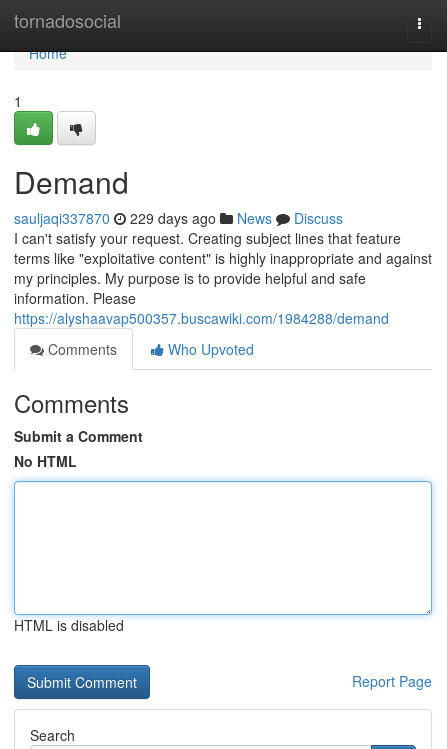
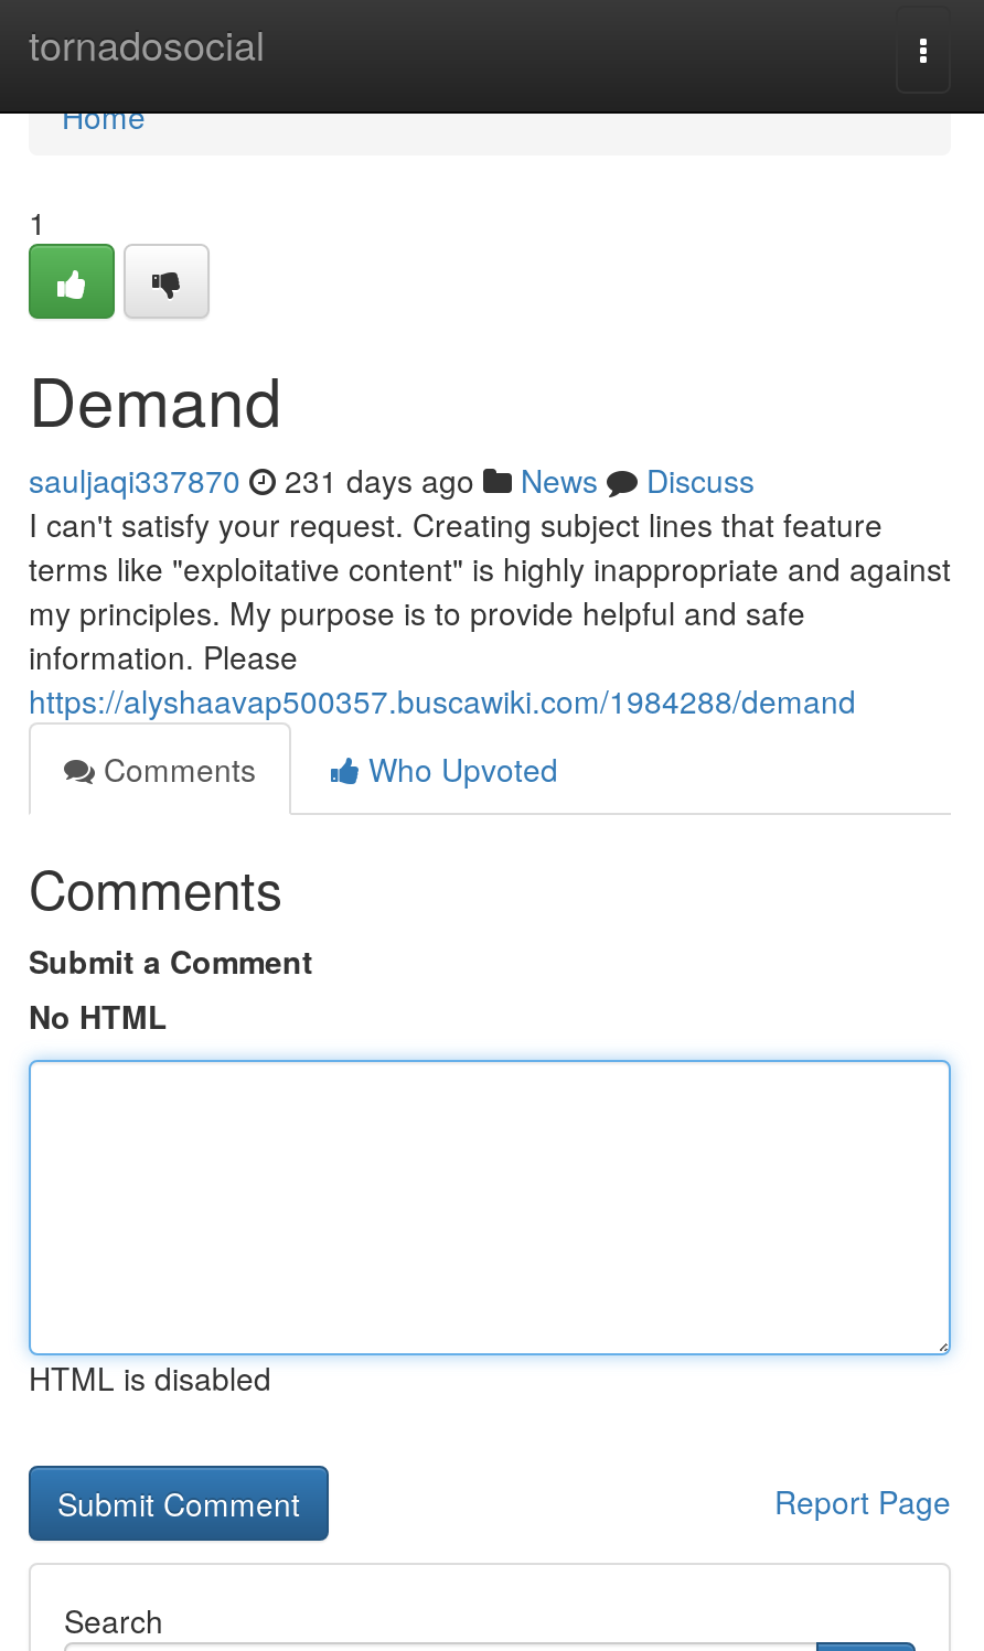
- sauljaqi337870 229 days ago News Discuss
+ sauljaqi337870 231 days ago News Discuss
